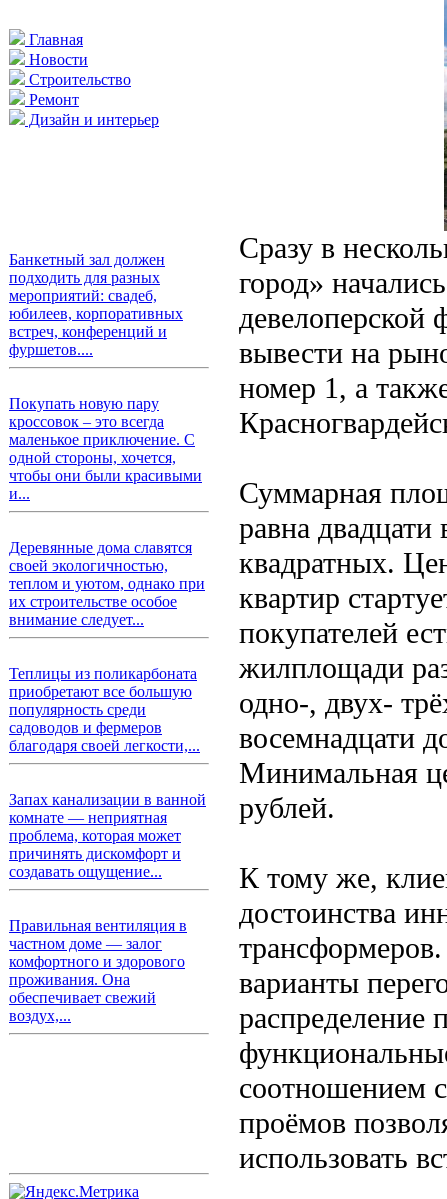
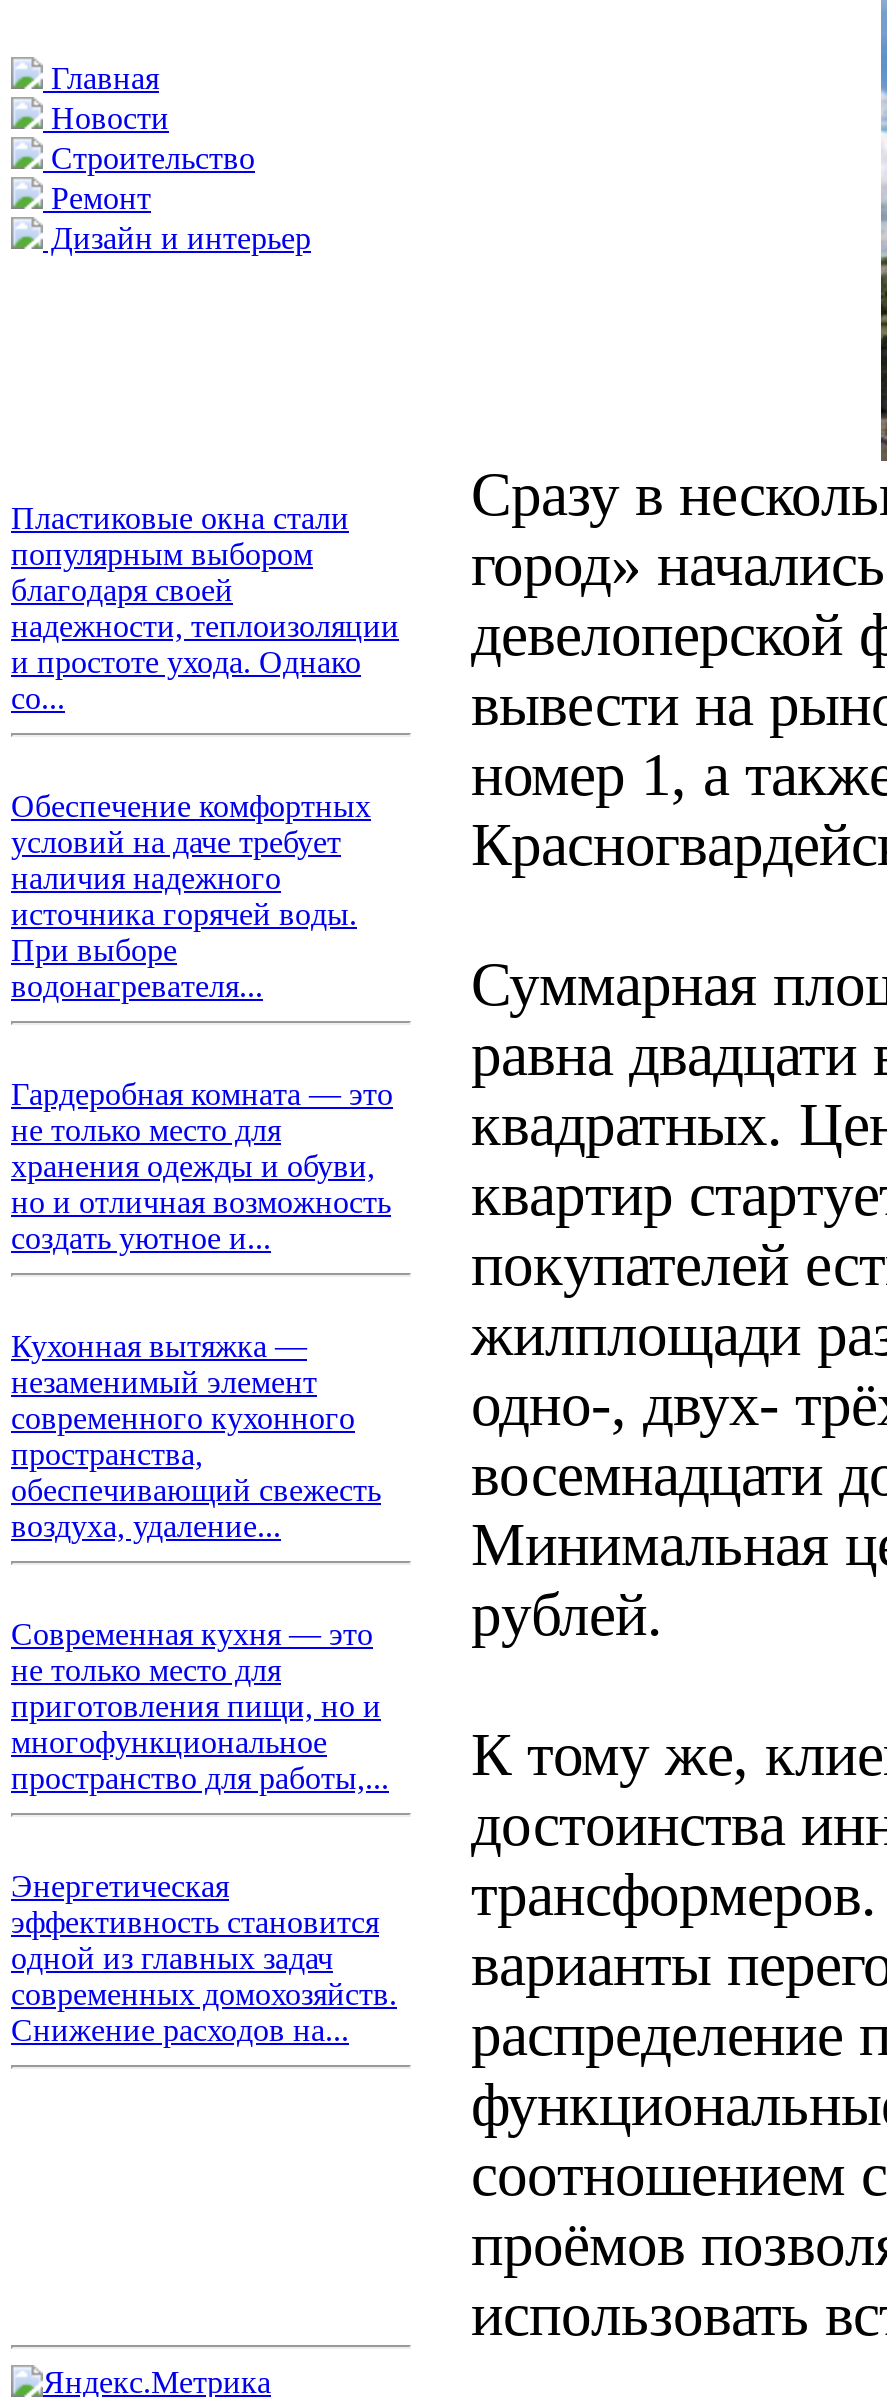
- Банкетный зал должен
- подходить для разных
- мероприятий: свадеб,
- юбилеев, корпоративных
- встреч, конференций и
- фуршетов....
+ Пластиковые окна стали
+ популярным выбором
+ благодаря своей
+ надежности, теплоизоляции
+ и простоте ухода. Однако
+ со...

- Покупать новую пару
- кроссовок – это всегда
- маленькое приключение. С
- одной стороны, хочется,
- чтобы они были красивыми
- и...
+ Обеспечение комфортных
+ условий на даче требует
+ наличия надежного
+ источника горячей воды.
+ При выборе
+ водонагревателя...

- Деревянные дома славятся
- своей экологичностью,
- теплом и уютом, однако при
- их строительстве особое
- внимание следует...
+ Гардеробная комната — это
+ не только место для
+ хранения одежды и обуви,
+ но и отличная возможность
+ создать уютное и...

- Теплицы из поликарбоната
- приобретают все большую
- популярность среди
- садоводов и фермеров
- благодаря своей легкости,...
+ Кухонная вытяжка —
+ незаменимый элемент
+ современного кухонного
+ пространства,
+ обеспечивающий свежесть
+ воздуха, удаление...

- Запах канализации в ванной
- комнате — неприятная
- проблема, которая может
- причинять дискомфорт и
- создавать ощущение...
+ Современная кухня — это
+ не только место для
+ приготовления пищи, но и
+ многофункциональное
+ пространство для работы,...

- Правильная вентиляция в
- частном доме — залог
- комфортного и здорового
- проживания. Она
- обеспечивает свежий
- воздух,...
+ Энергетическая
+ эффективность становится
+ одной из главных задач
+ современных домохозяйств.
+ Снижение расходов на...
